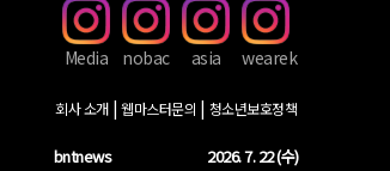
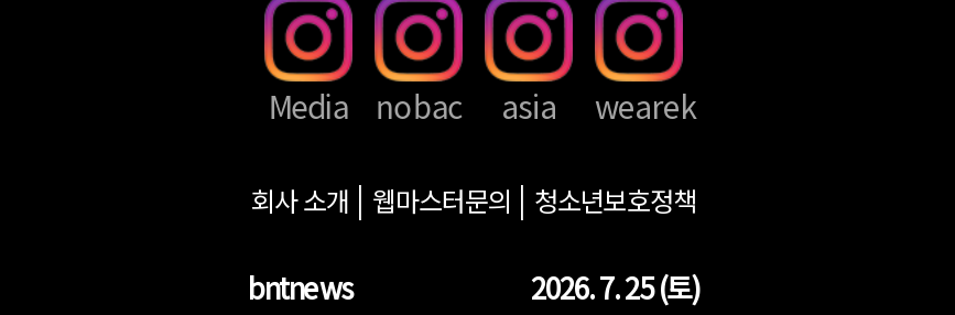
- 2026. 7. 22 (수)
+ 2026. 7. 25 (토)
